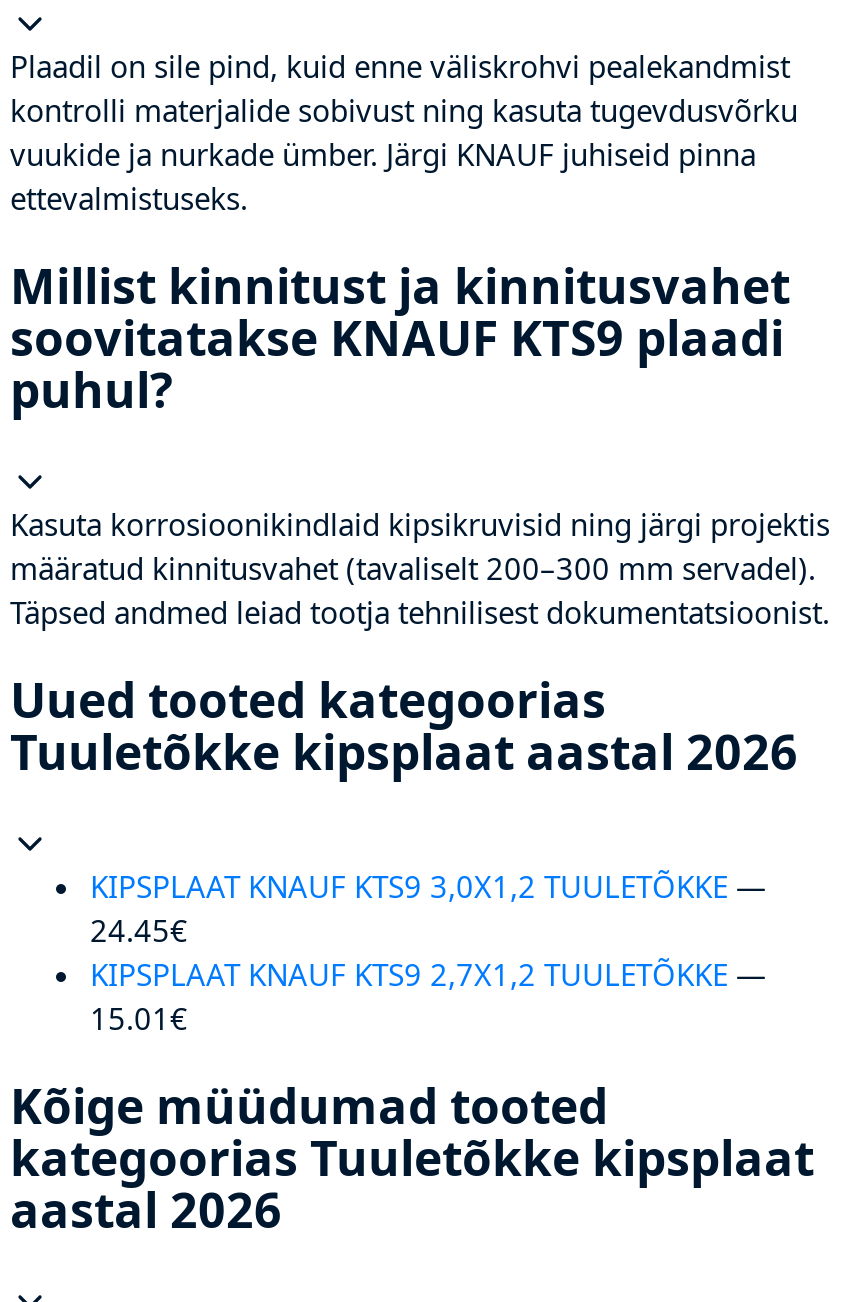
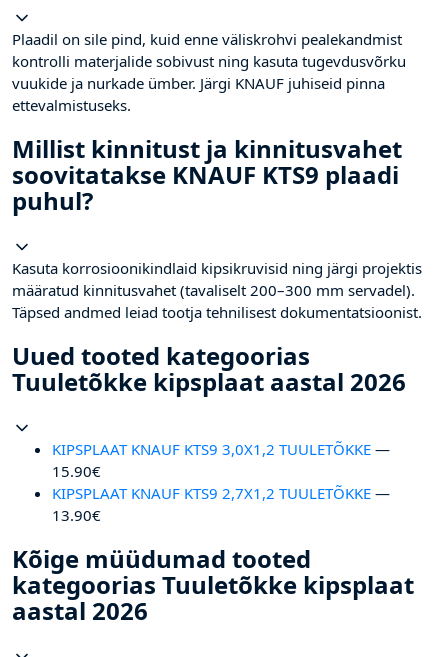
- 24.45€
+ 15.90€

- 15.01€
+ 13.90€
